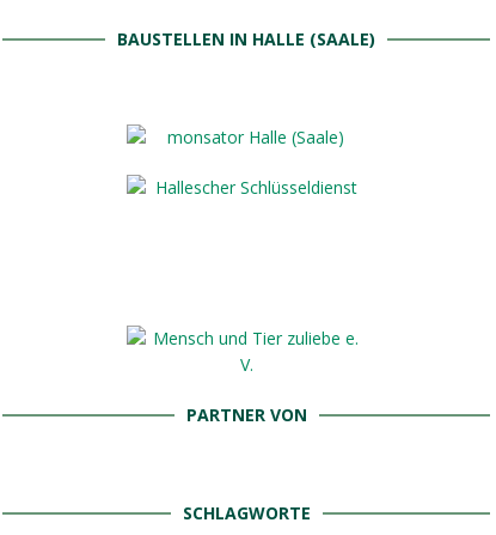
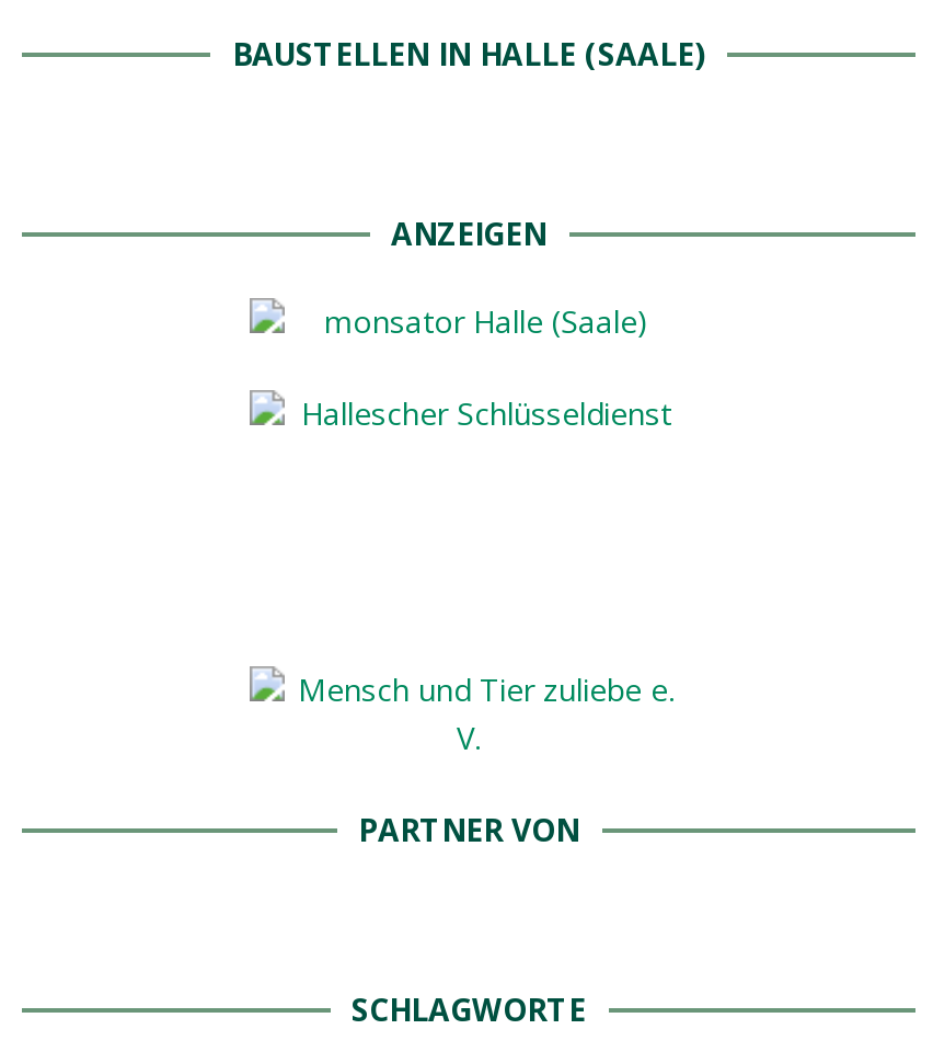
+ ANZEIGEN
